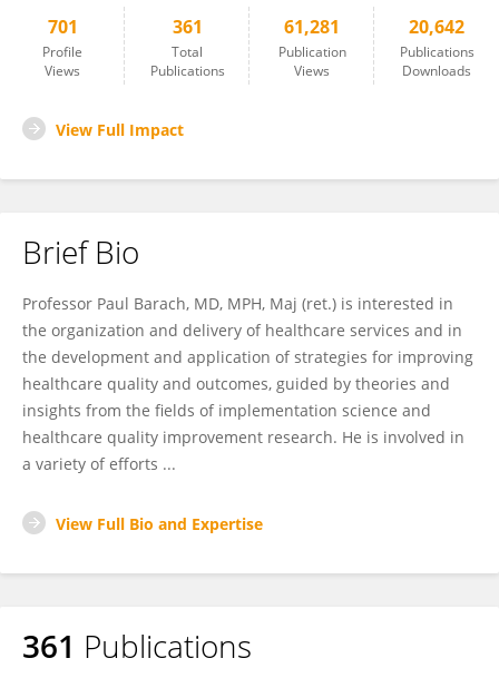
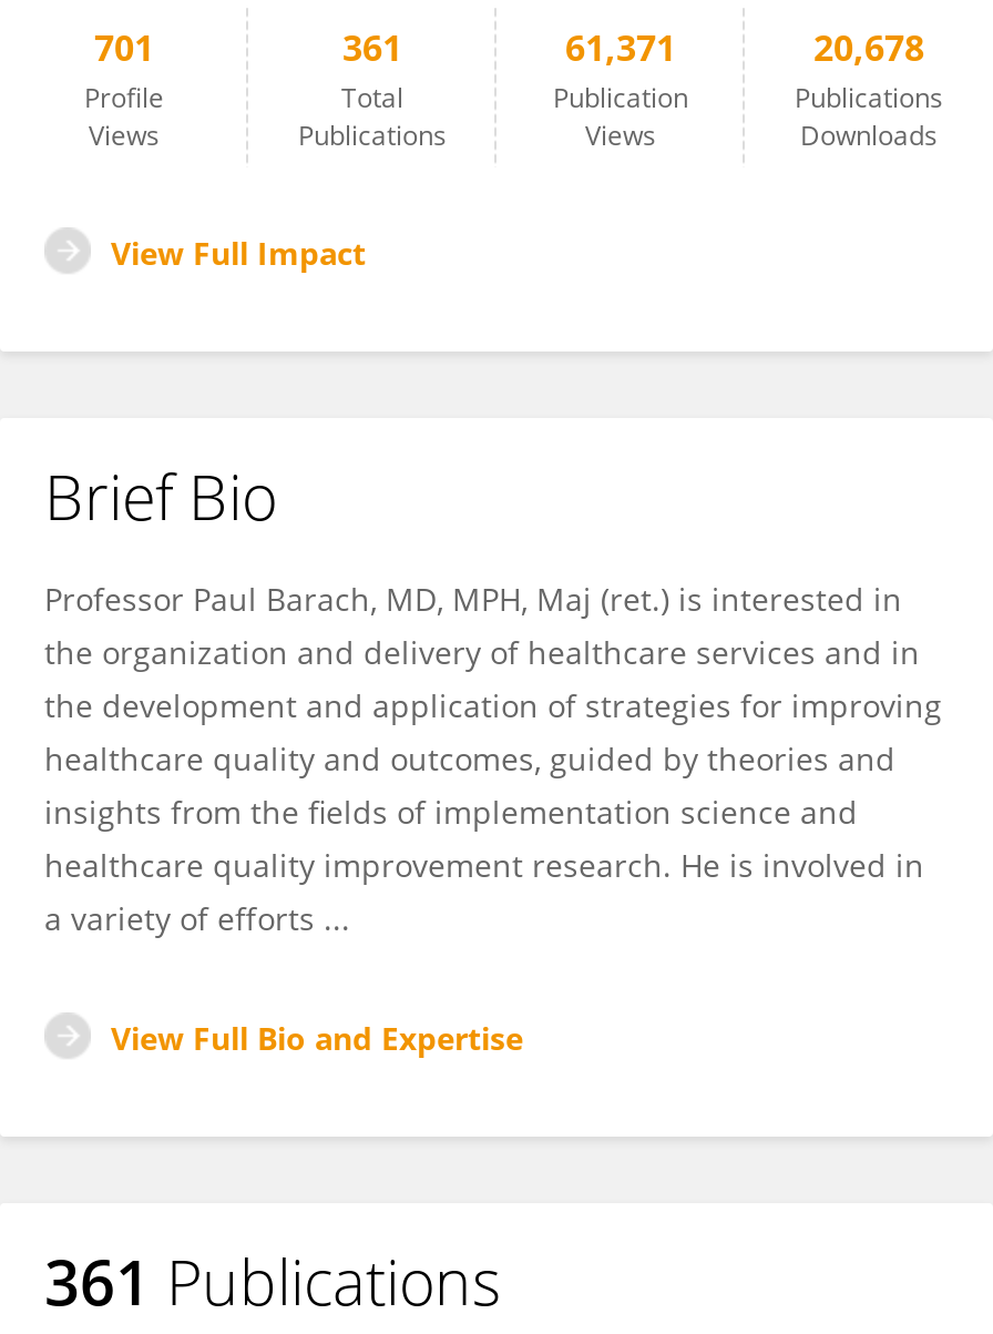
- 61,281
+ 61,371

- 20,642
+ 20,678
